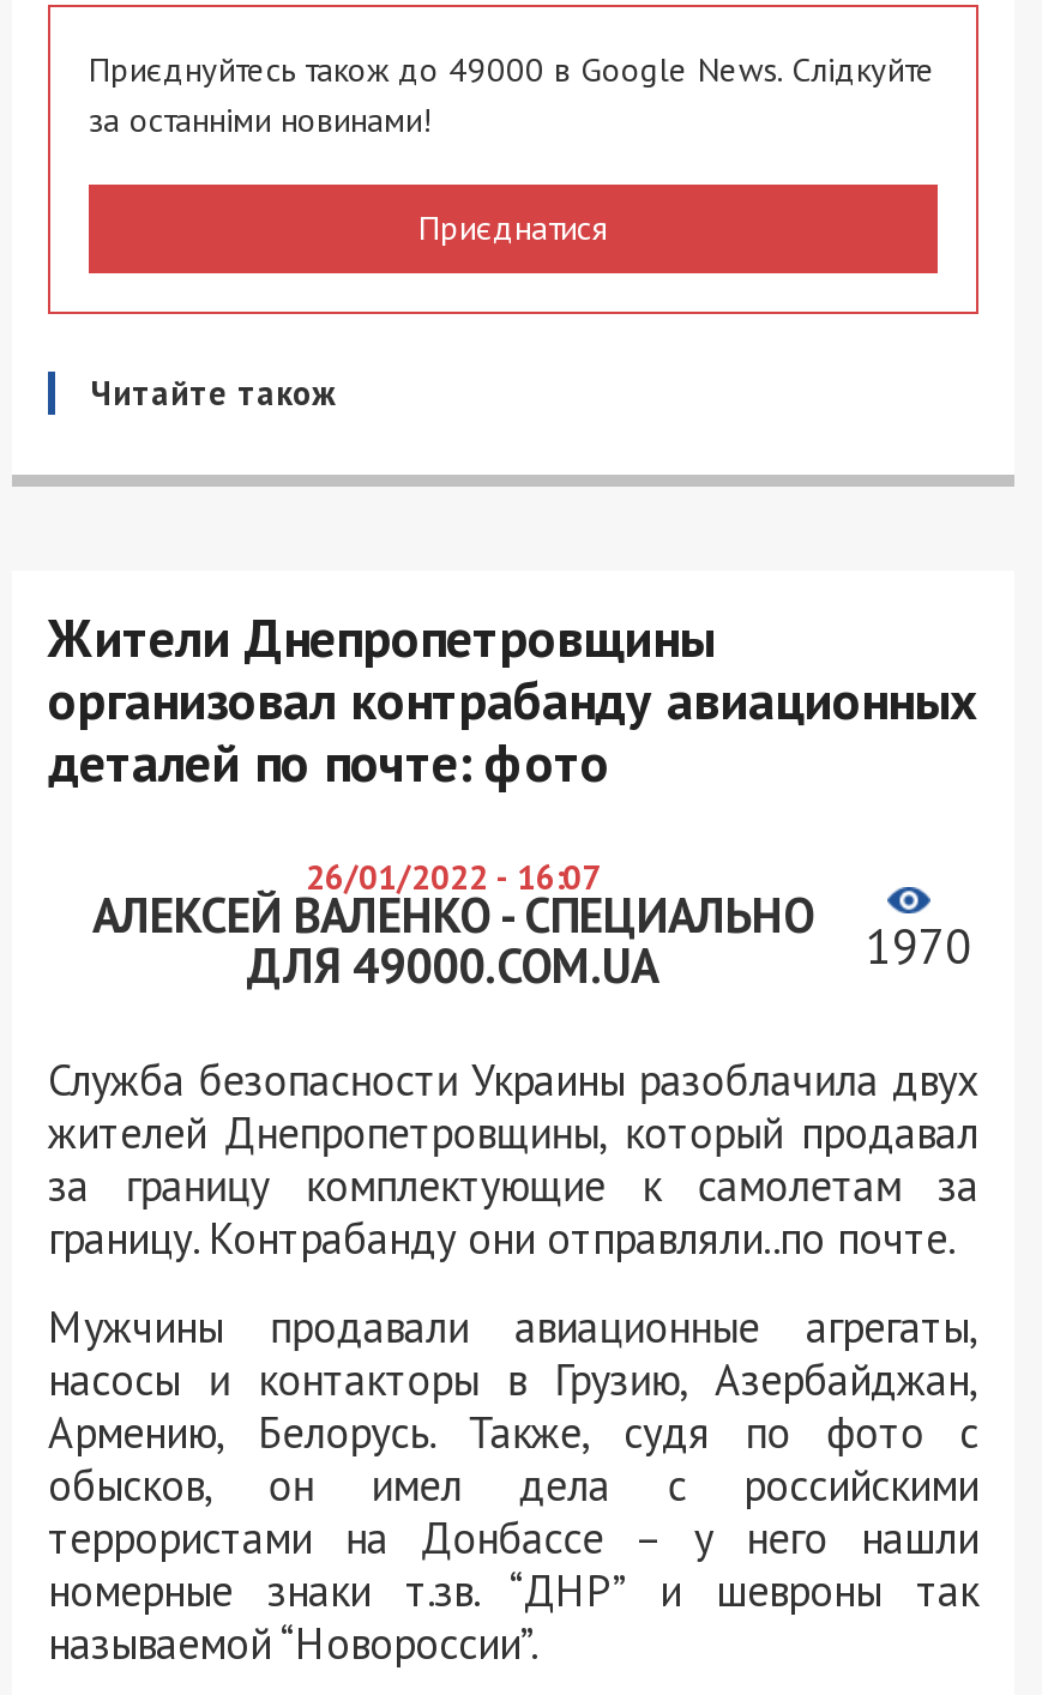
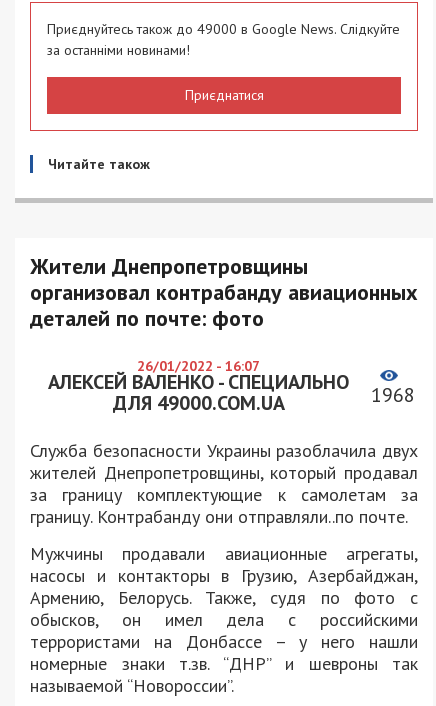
- АЛЕКСЕЙ ВАЛЕНКО - СПЕЦИАЛЬНО 1970
+ АЛЕКСЕЙ ВАЛЕНКО - СПЕЦИАЛЬНО 1968
